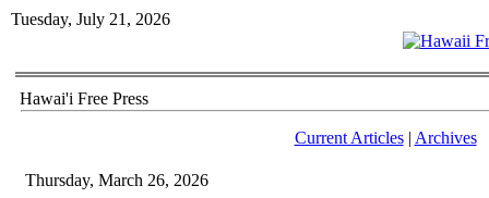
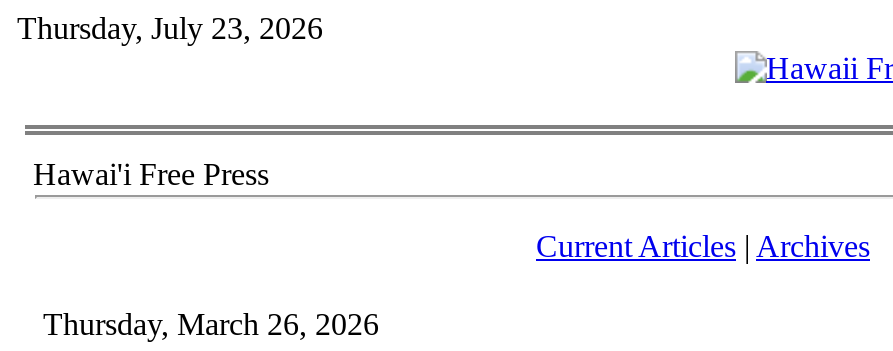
- Tuesday, July 21, 2026
+ Thursday, July 23, 2026
